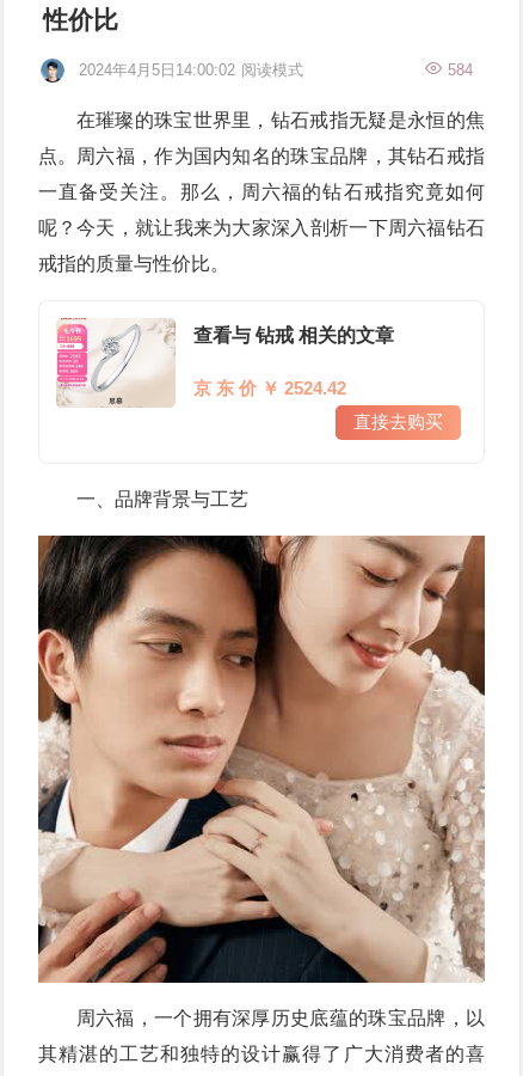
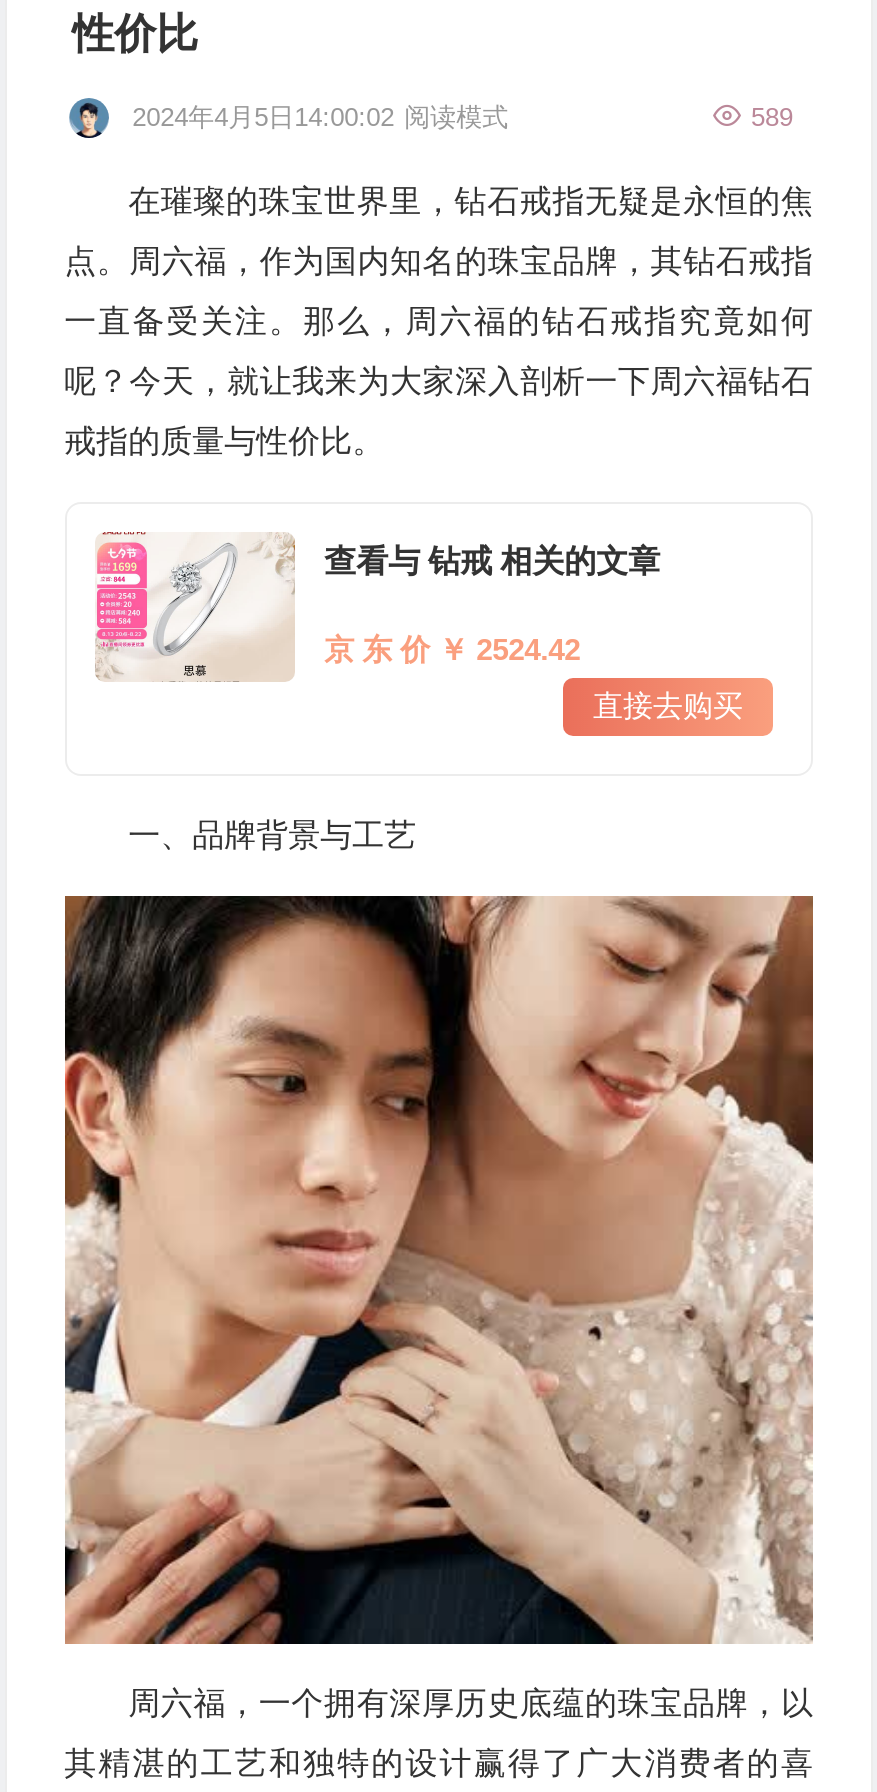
- 584
+ 589
